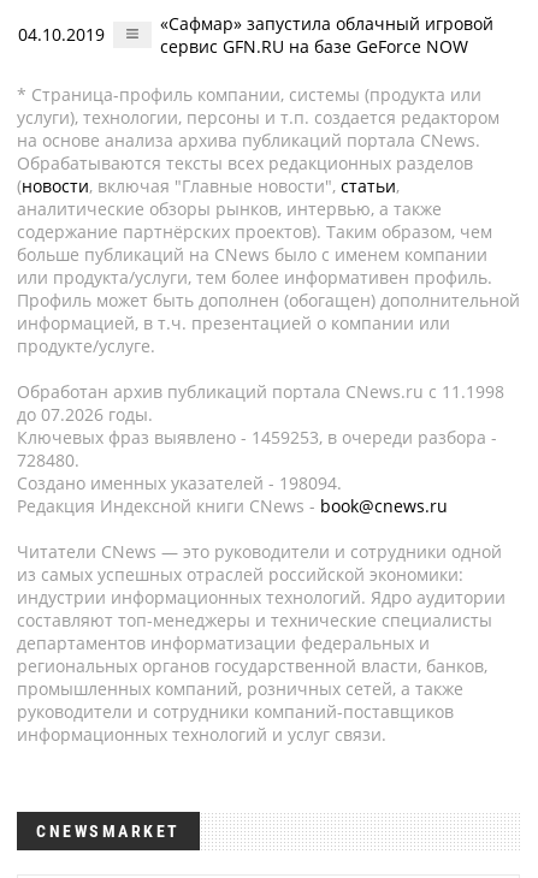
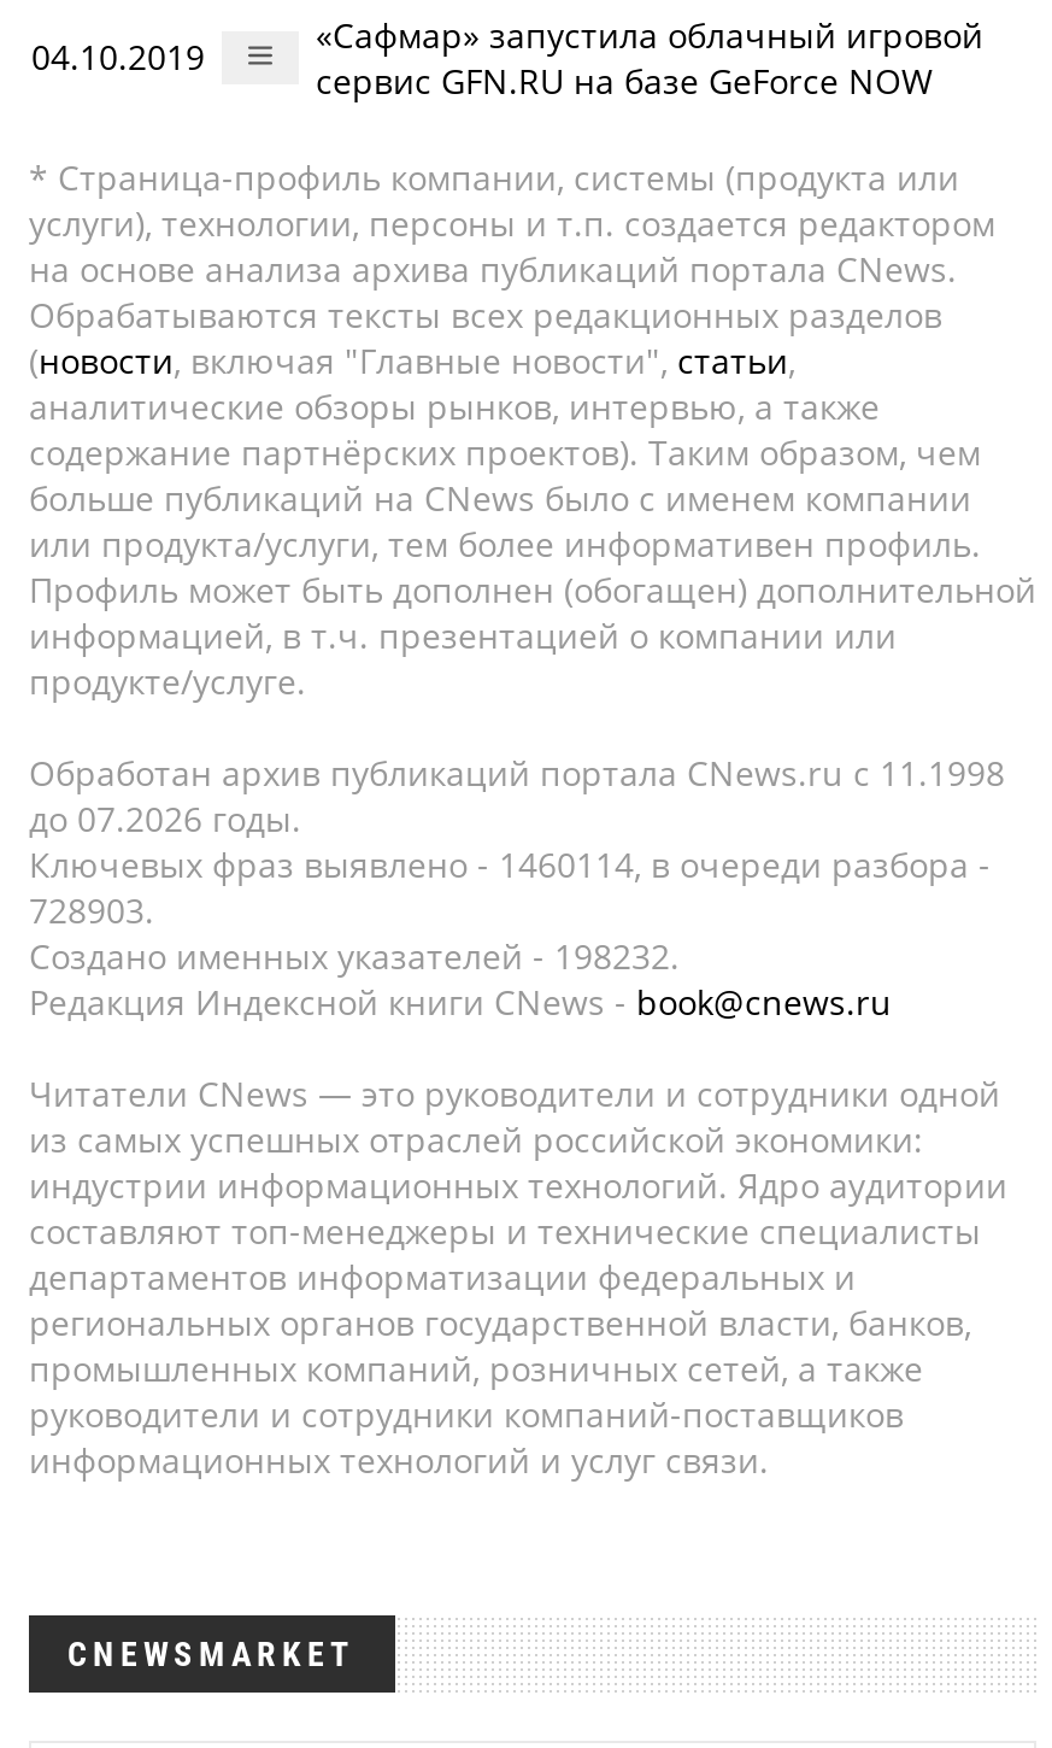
- Ключевых фраз выявлено - 1459253, в очереди разбора -
+ Ключевых фраз выявлено - 1460114, в очереди разбора -

- 728480.
+ 728903.

- Создано именных указателей - 198094.
+ Создано именных указателей - 198232.
